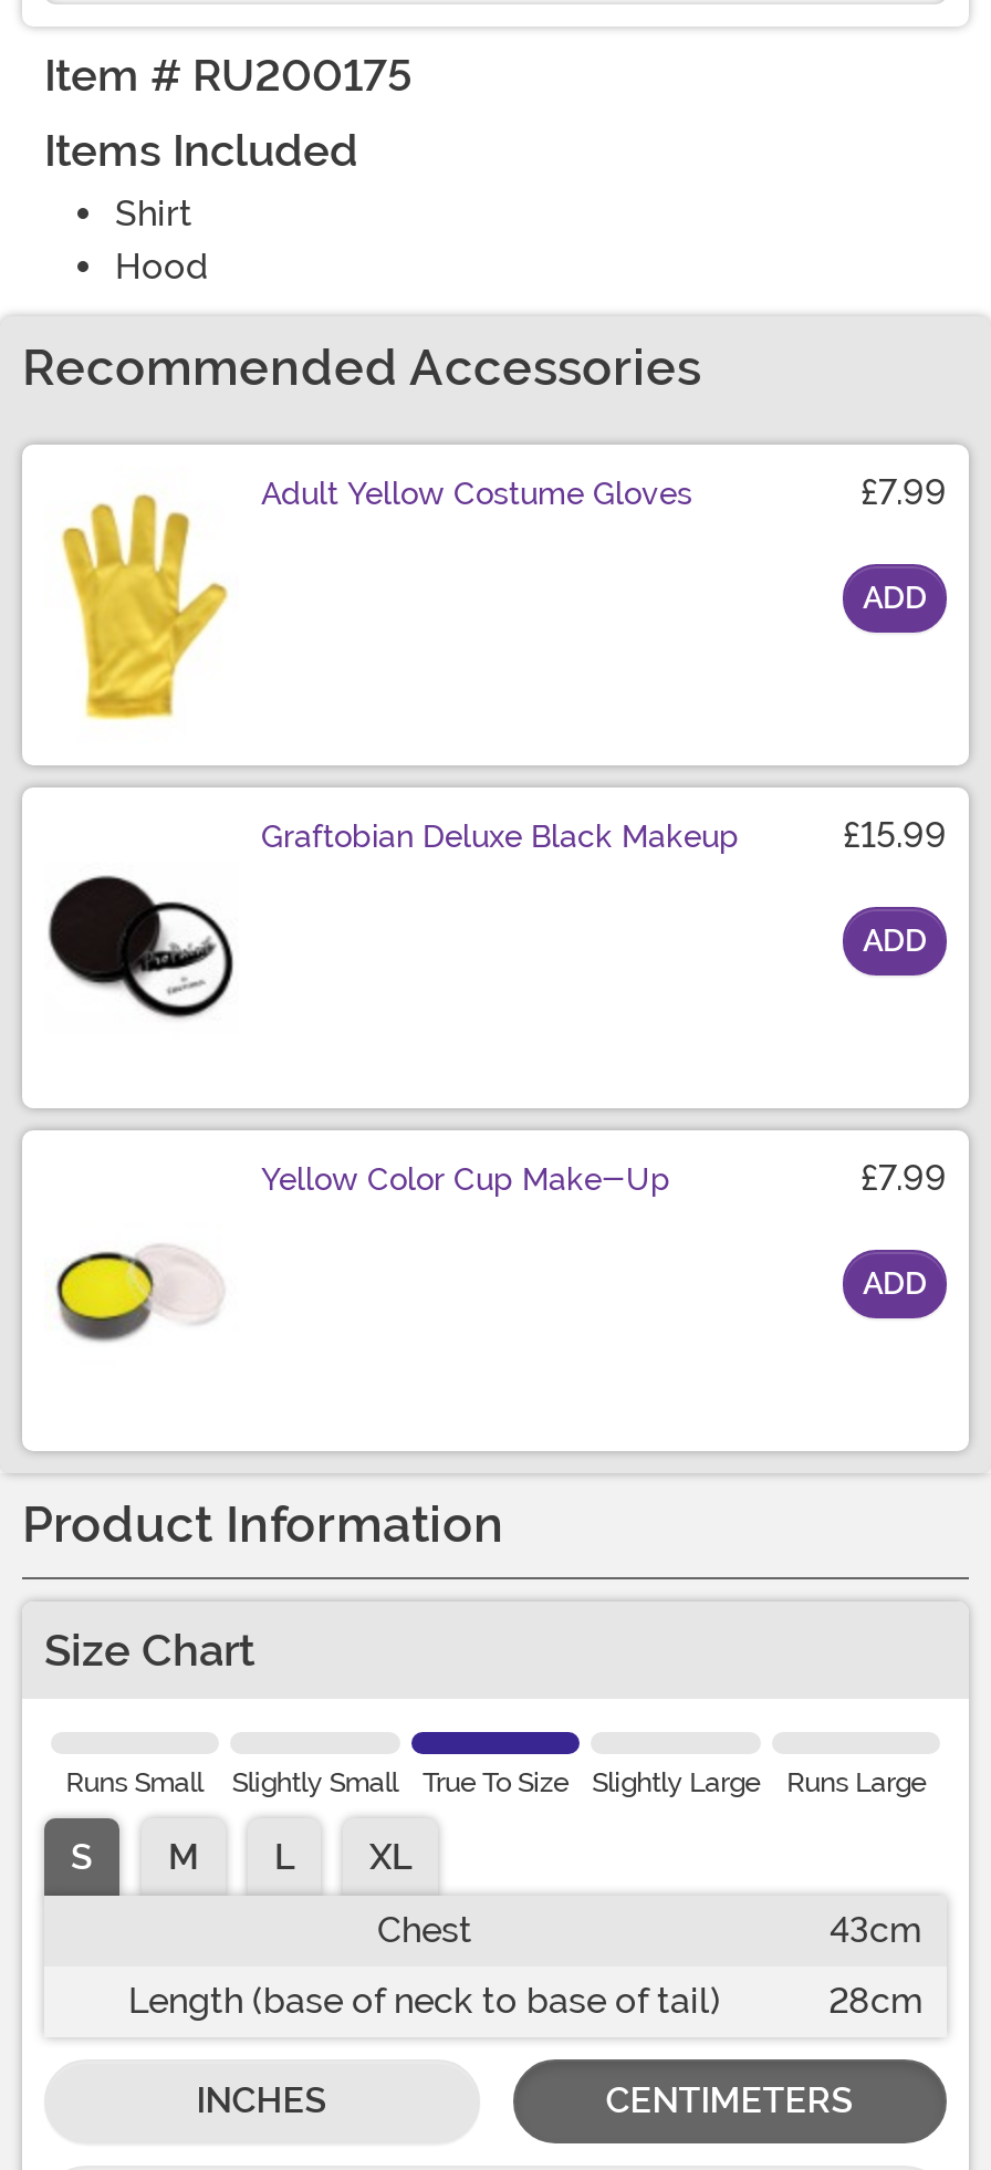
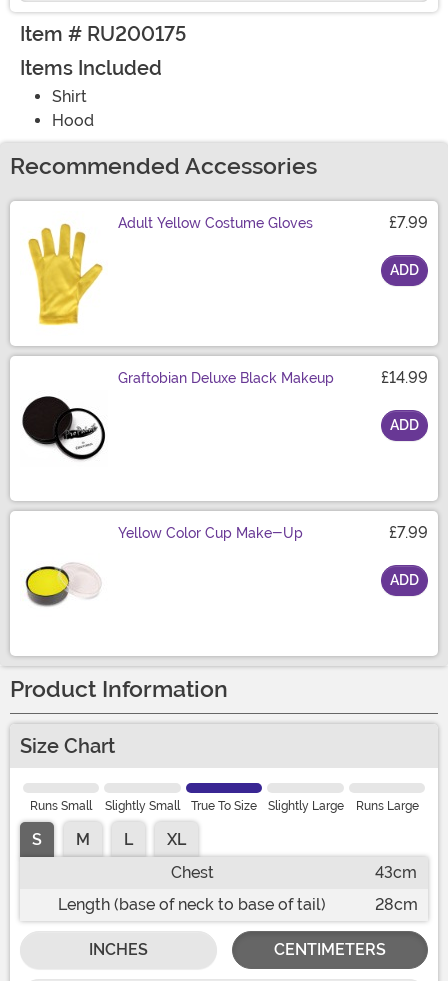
- £15.99
+ £14.99
